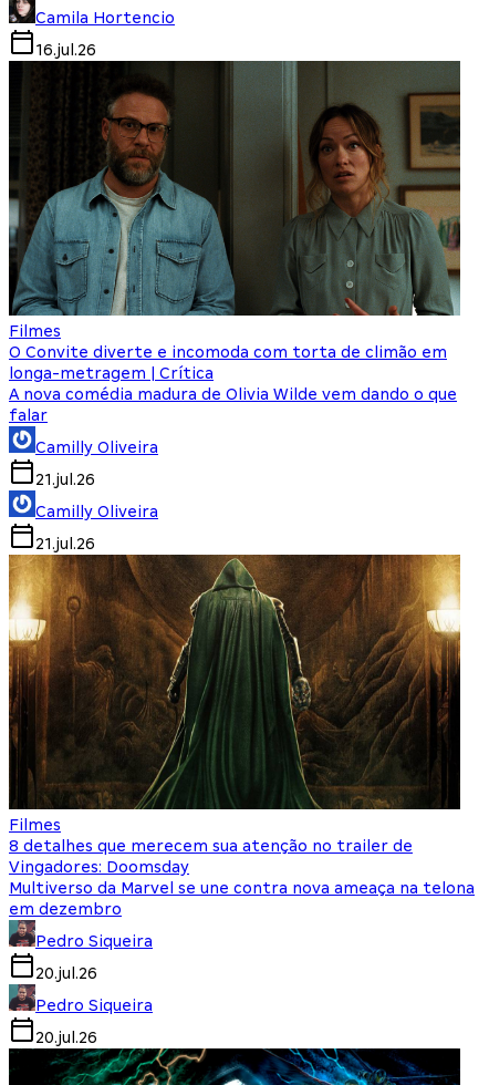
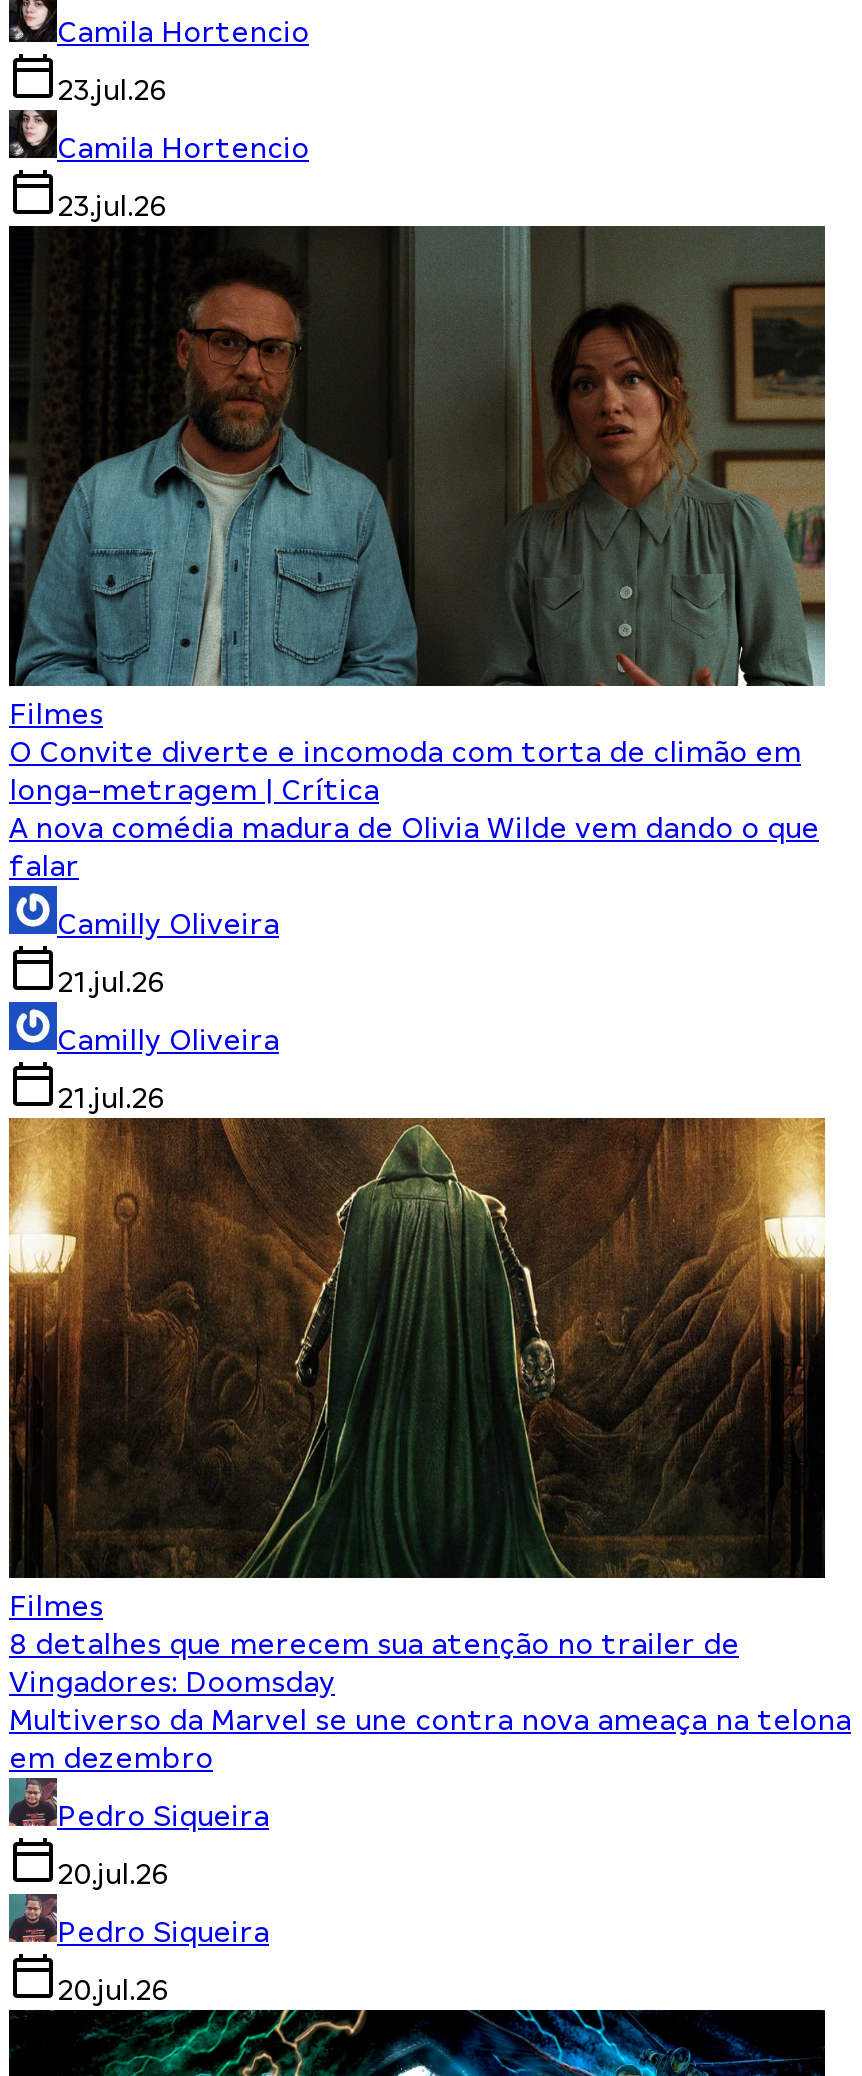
- 16.jul.26
+ 23.jul.26
+ Camila Hortencio
+ 23.jul.26
